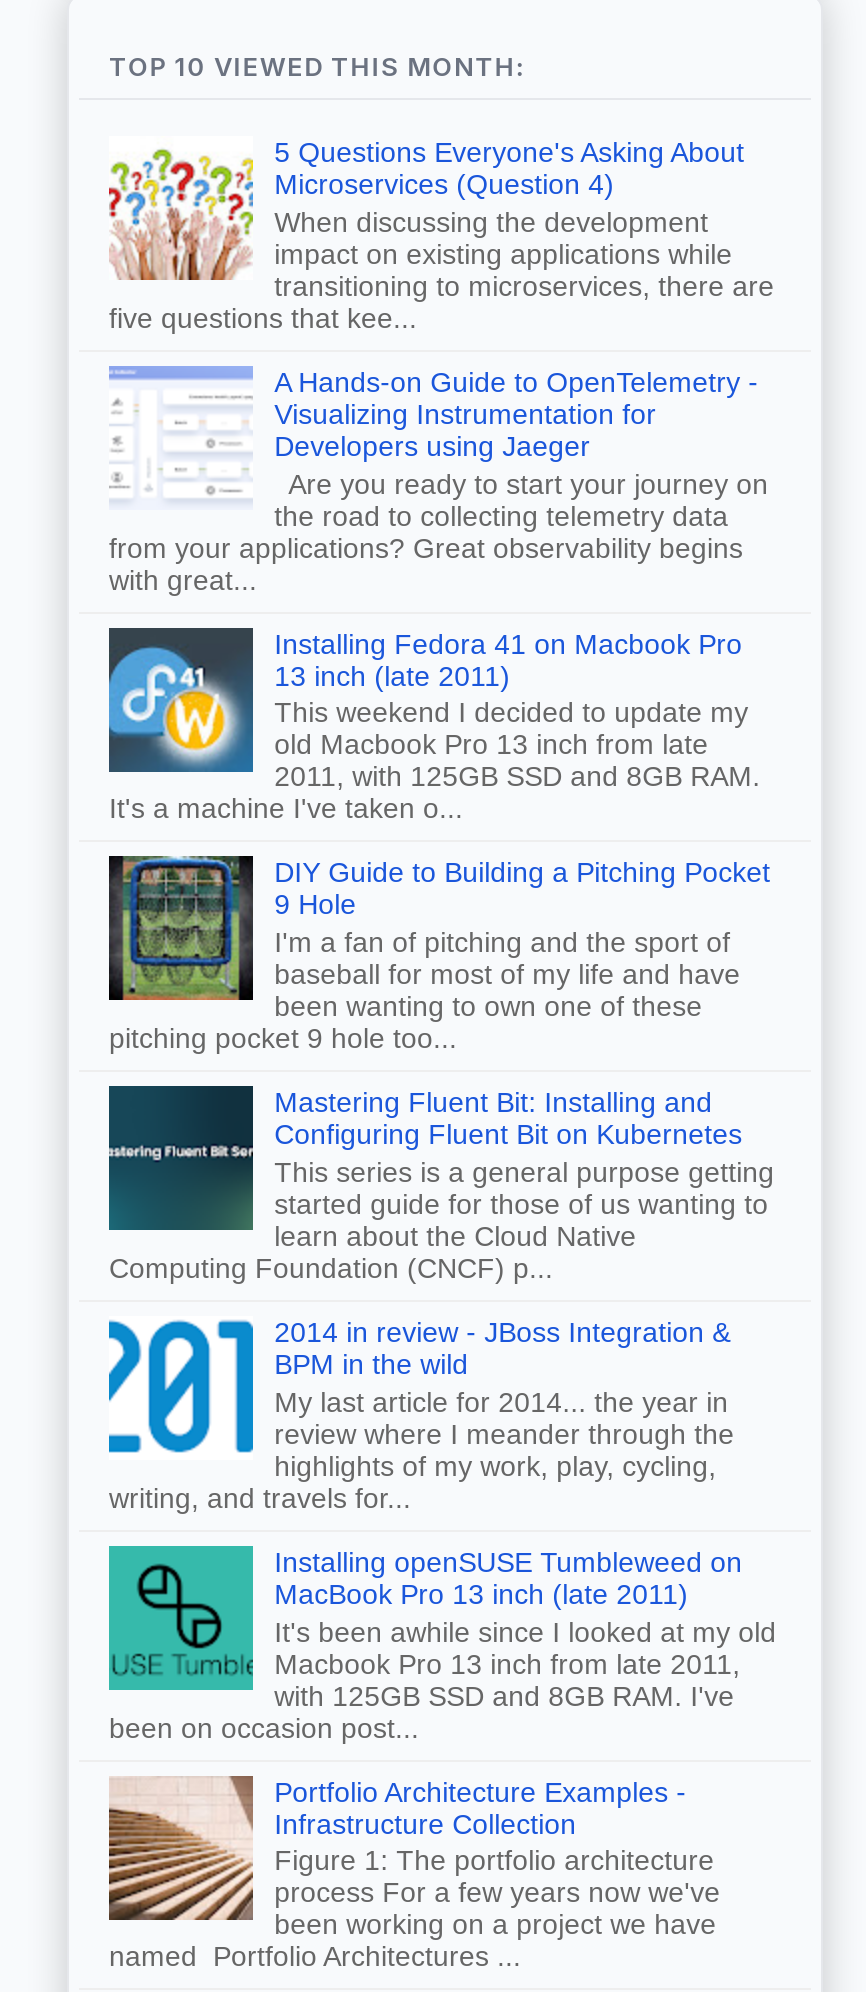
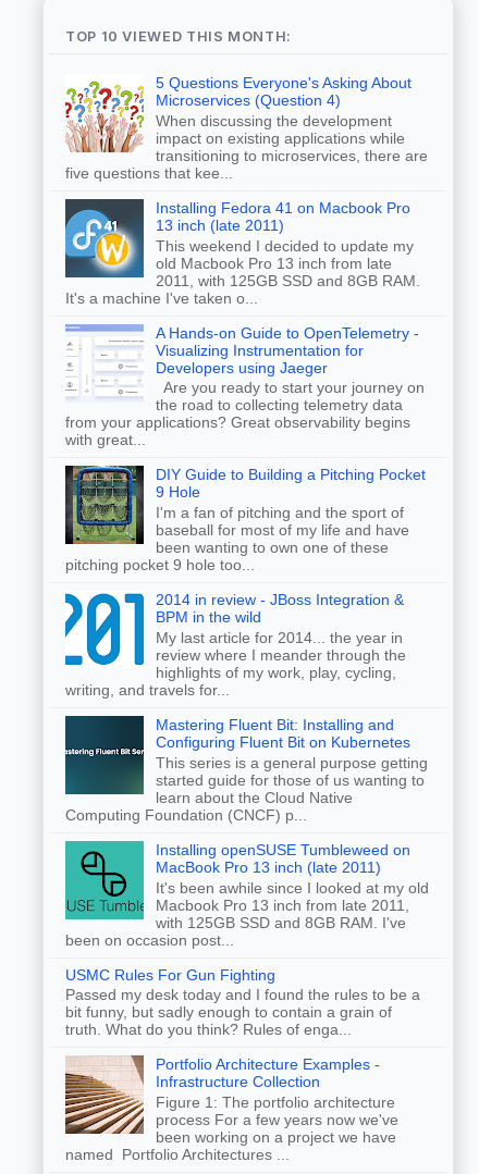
moved down: A Hands-on Guide to OpenTelemetry - | Visualizing Instrumentation for | Developers using Jaeger | Are you ready to start your journey on | the road to collecting telemetry data | from your applications? Great observability begins | with great...

moved up: [image] | Installing Fedora 41 on Macbook Pro | 13 inch (late 2011) | This weekend I decided to update my | old Macbook Pro 13 inch from late | 2011, with 125GB SSD and 8GB RAM. | It's a machine I've taken o...

moved down: [image] | Mastering Fluent Bit: Installing and | Configuring Fluent Bit on Kubernetes | This series is a general purpose getting | started guide for those of us wanting to | learn about the Cloud Native | Computing Foundation (CNCF) p...

moved up: 2014 in review - JBoss Integration & | BPM in the wild | My last article for 2014... the year in | review where I meander through the | highlights of my work, play, cycling, | writing, and travels for...

+ USMC Rules For Gun Fighting
+ Passed my desk today and I found the rules to be a
+ bit funny, but sadly enough to contain a grain of
+ truth. What do you think? Rules of enga...
